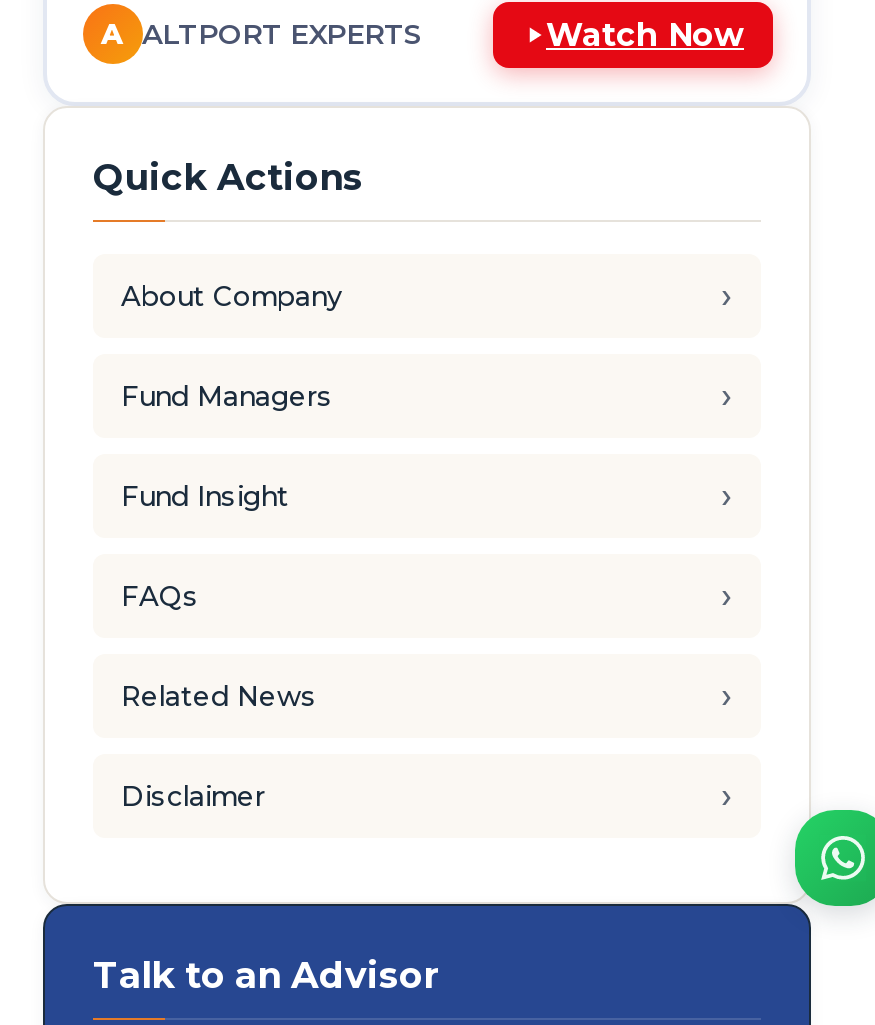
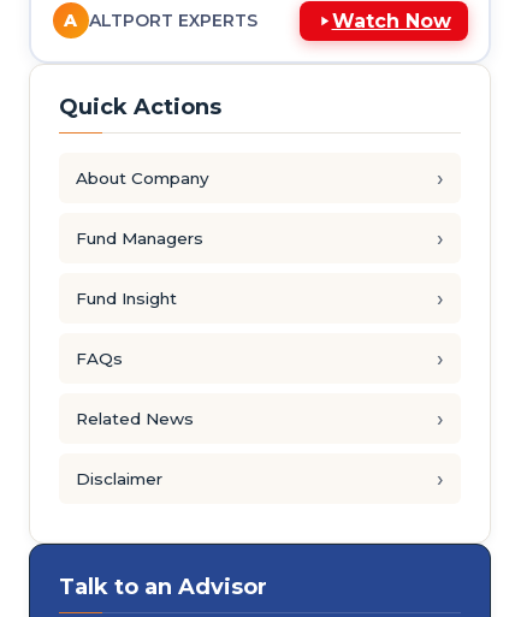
- [image]
